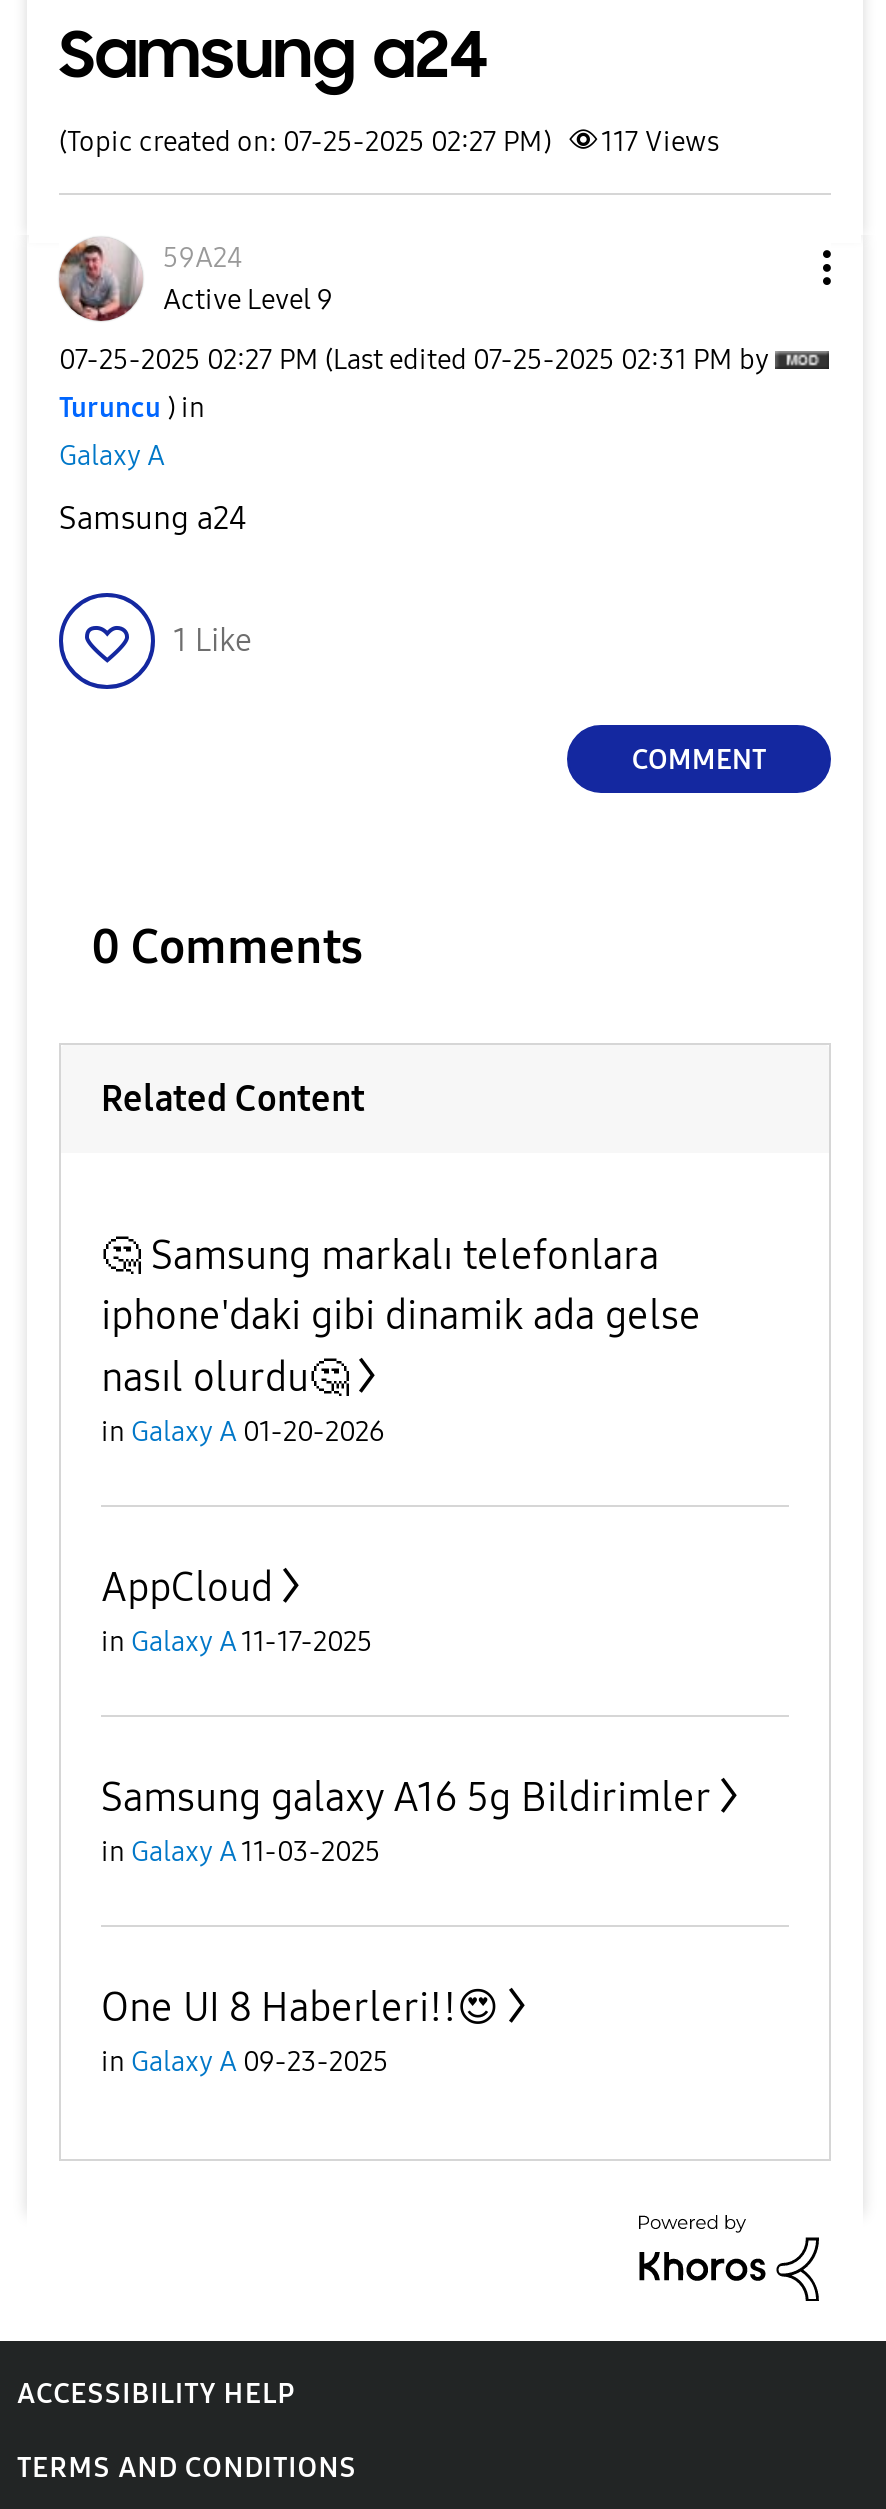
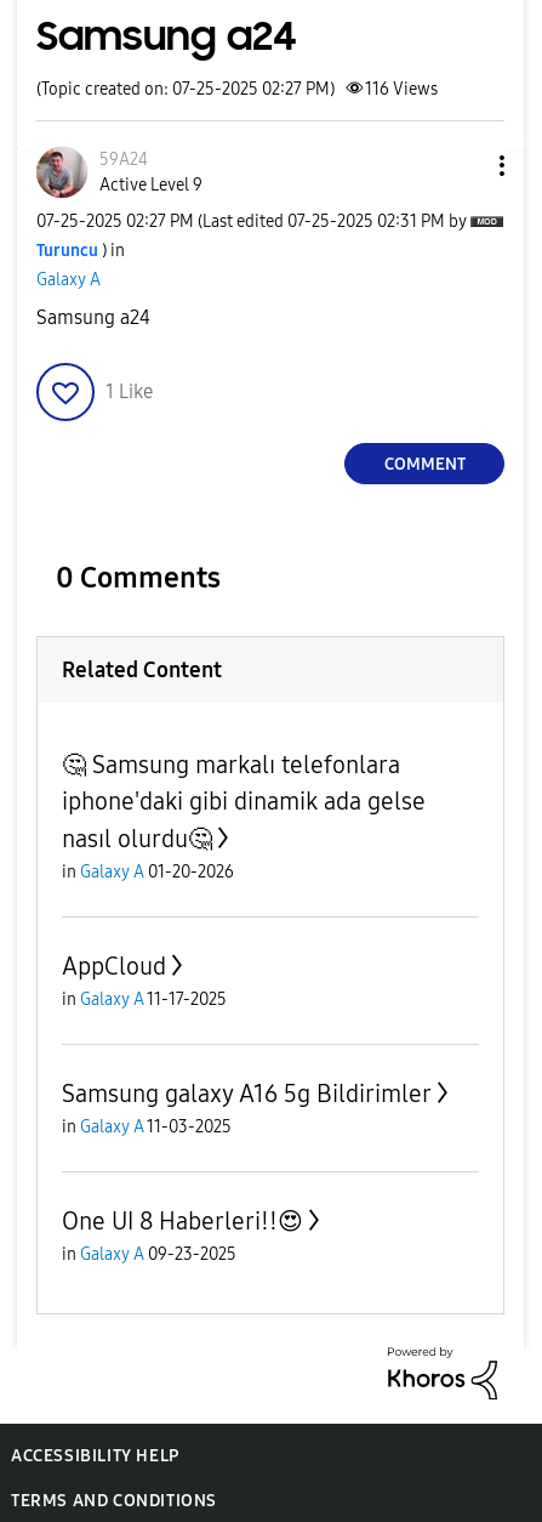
- (Topic created on: 07-25-2025 02:27 PM) 117 Views
+ (Topic created on: 07-25-2025 02:27 PM) 116 Views
